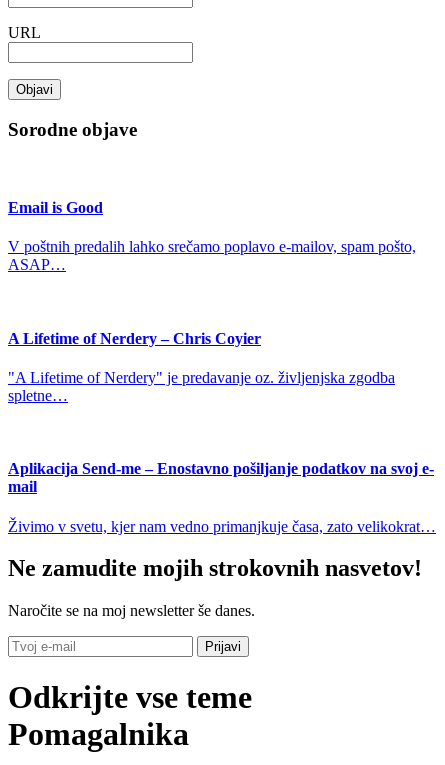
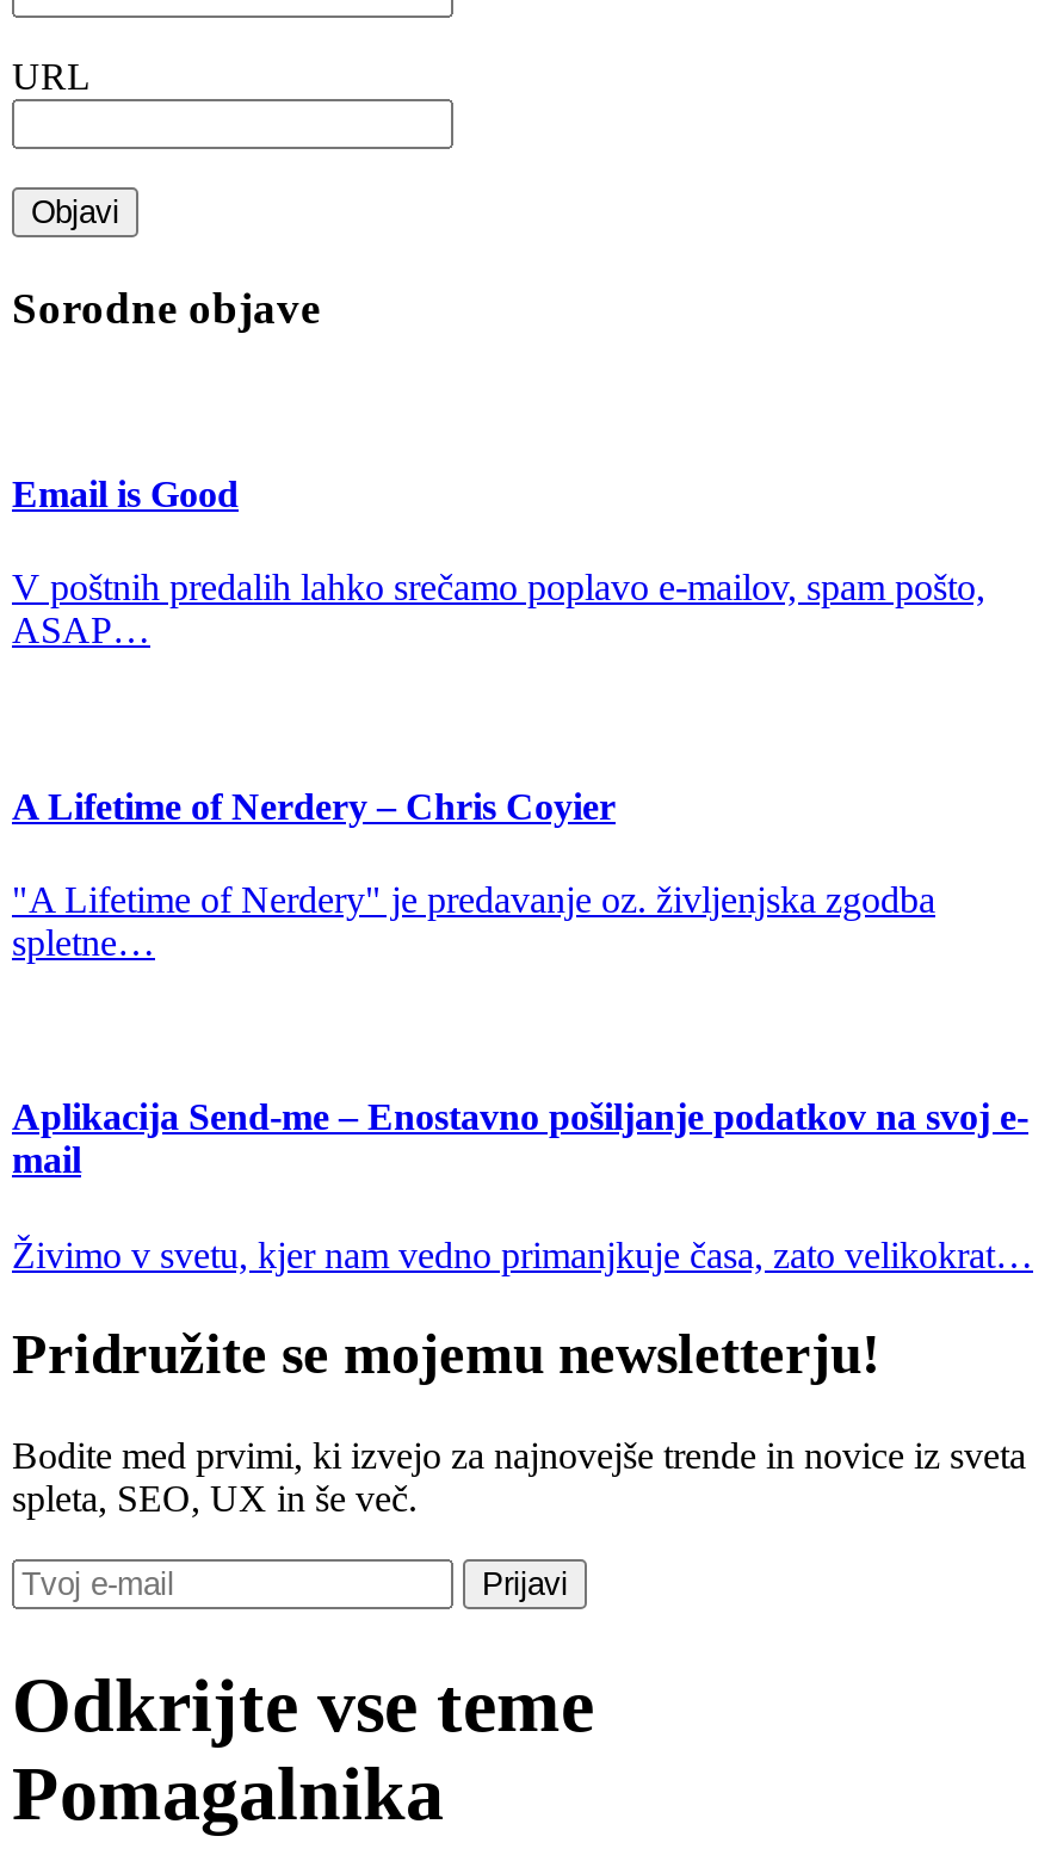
- Ne zamudite mojih strokovnih nasvetov!
+ Pridružite se mojemu newsletterju!

- Naročite se na moj newsletter še danes.
+ Bodite med prvimi, ki izvejo za najnovejše trende in novice iz sveta
+ spleta, SEO, UX in še več.
